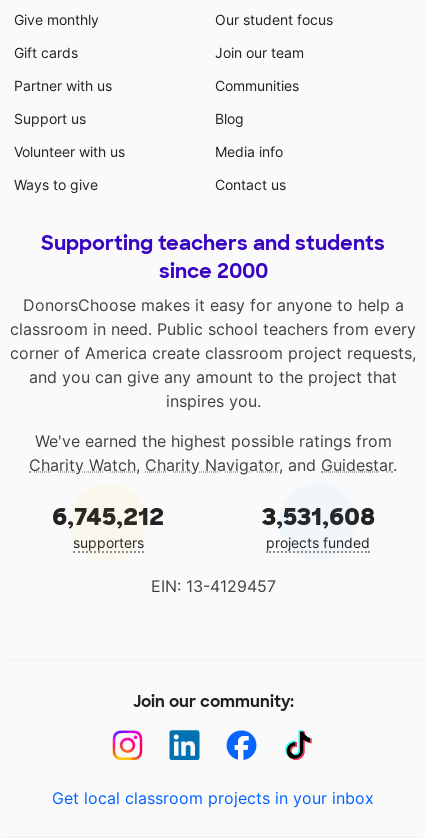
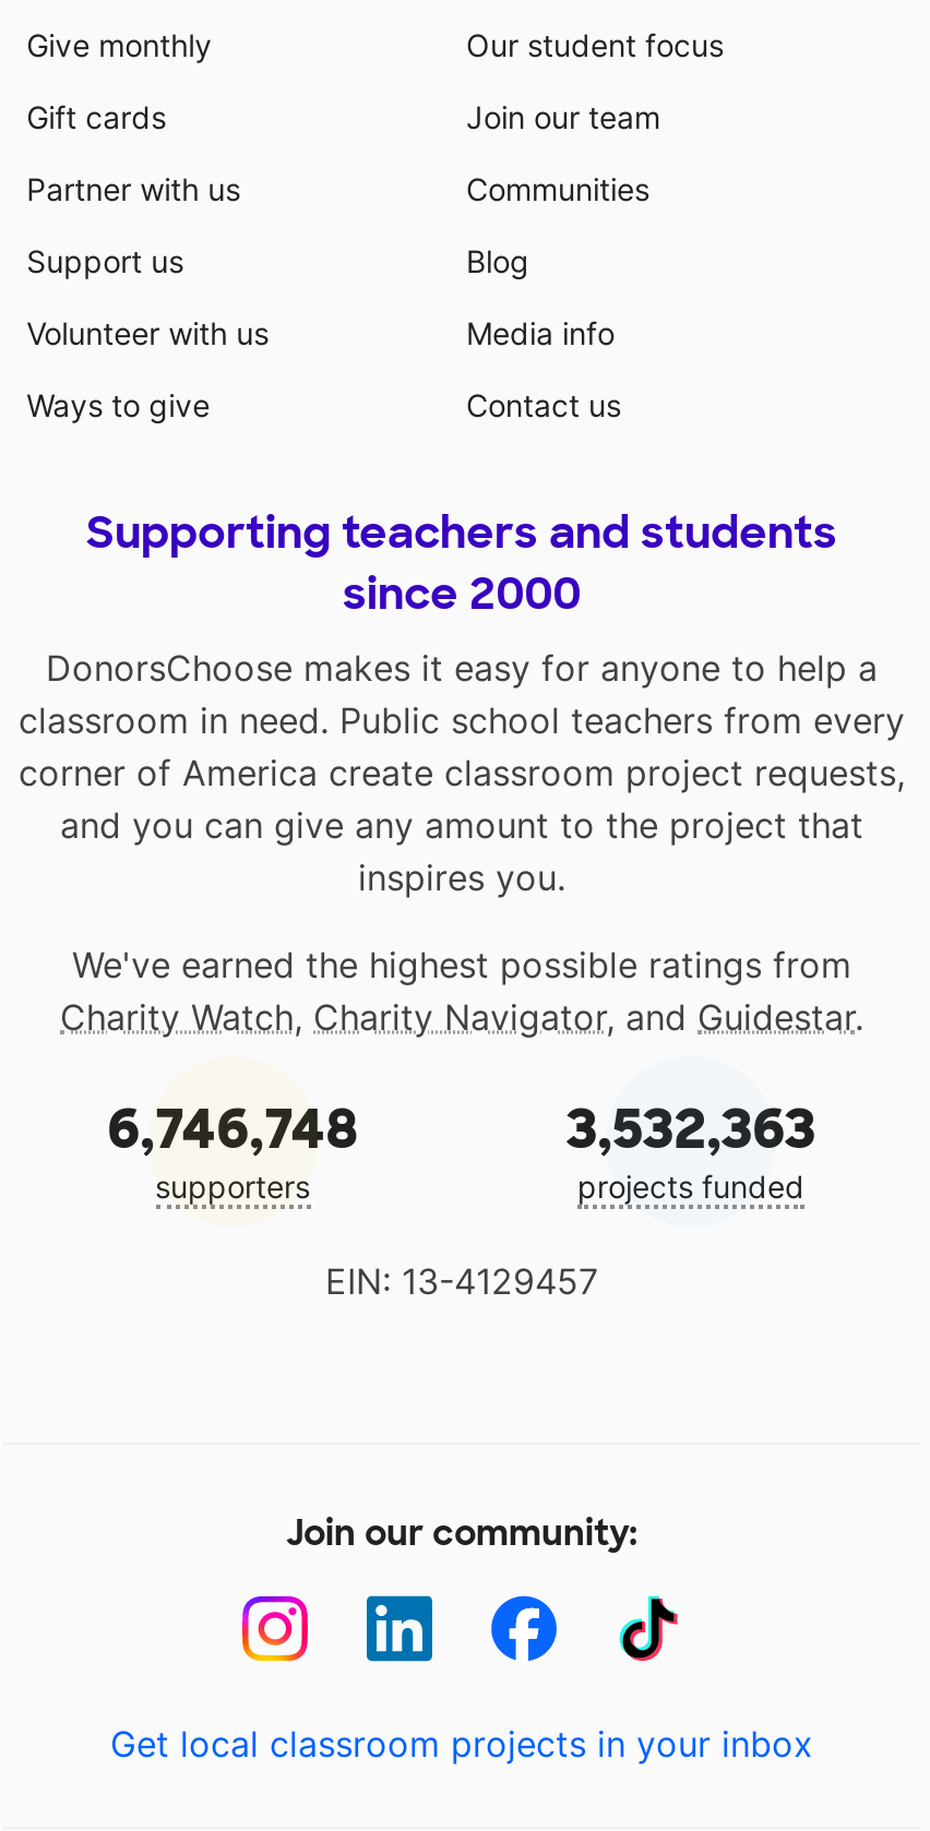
- 6,745,212
+ 6,746,748

- 3,531,608
+ 3,532,363
